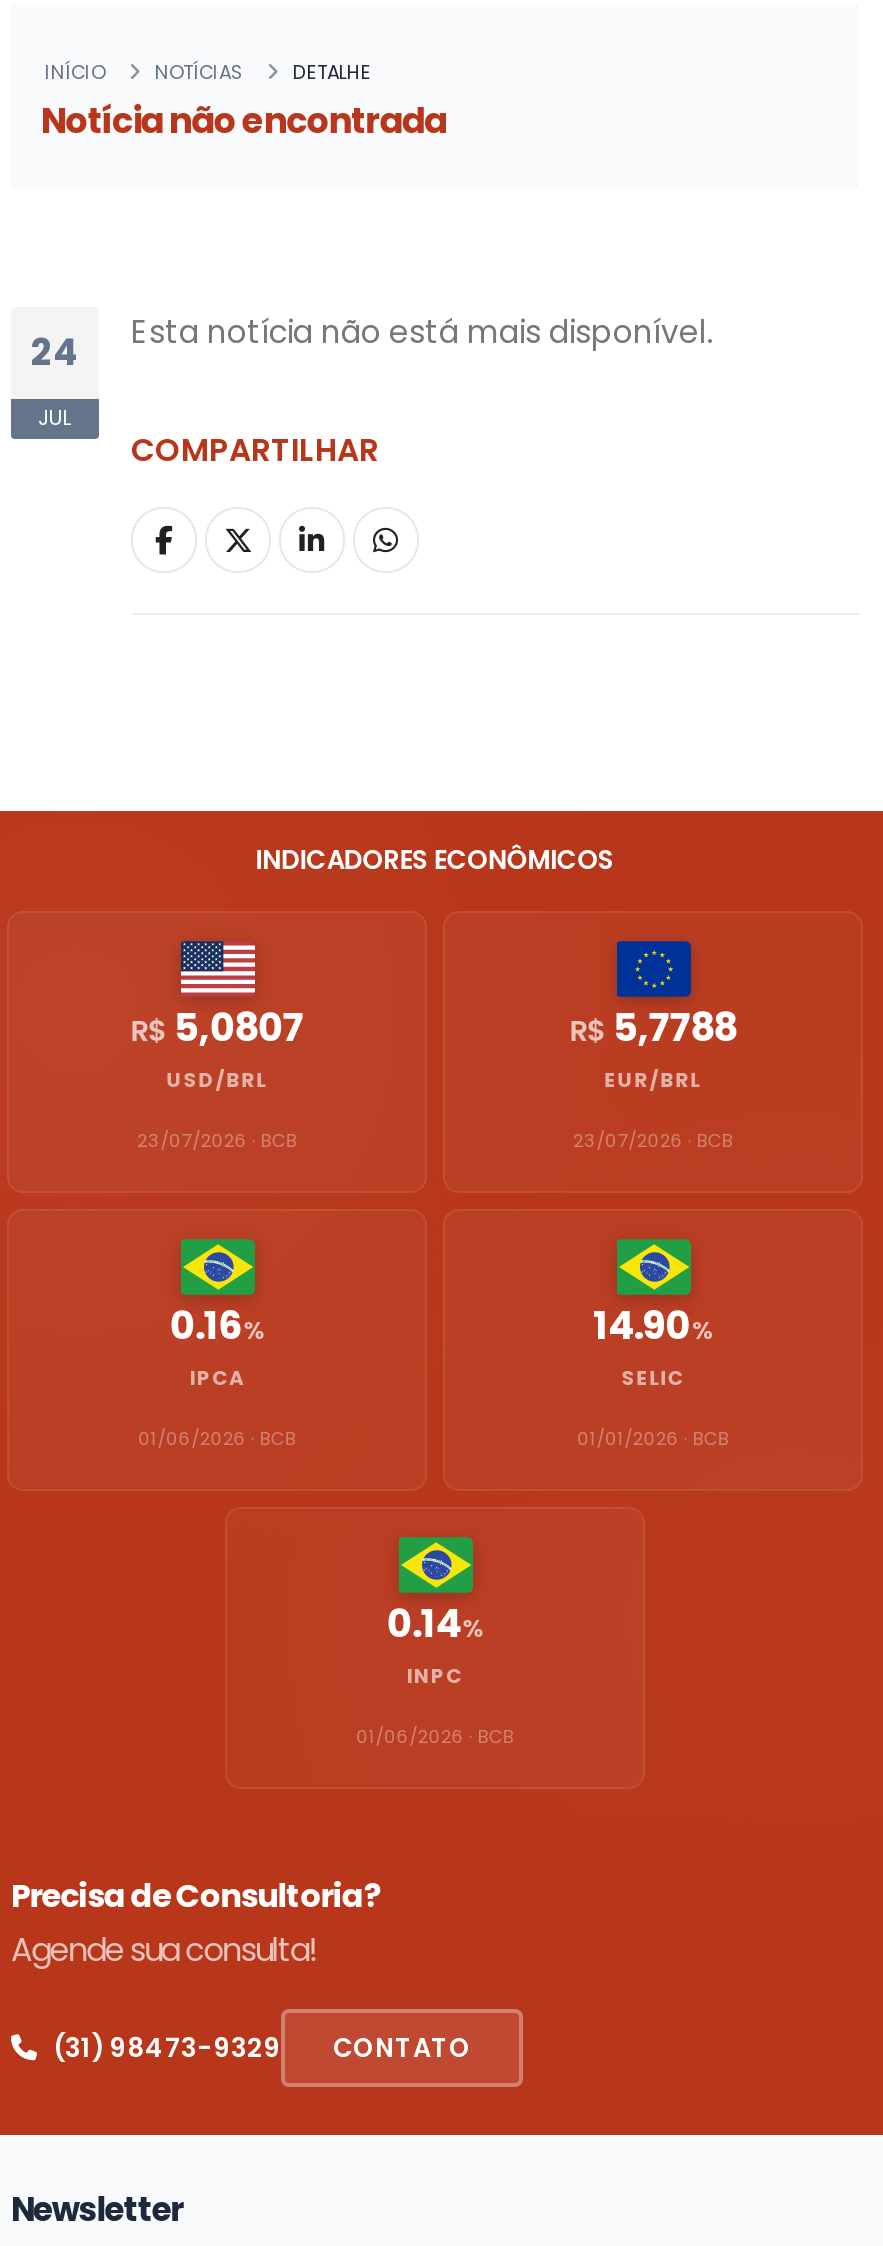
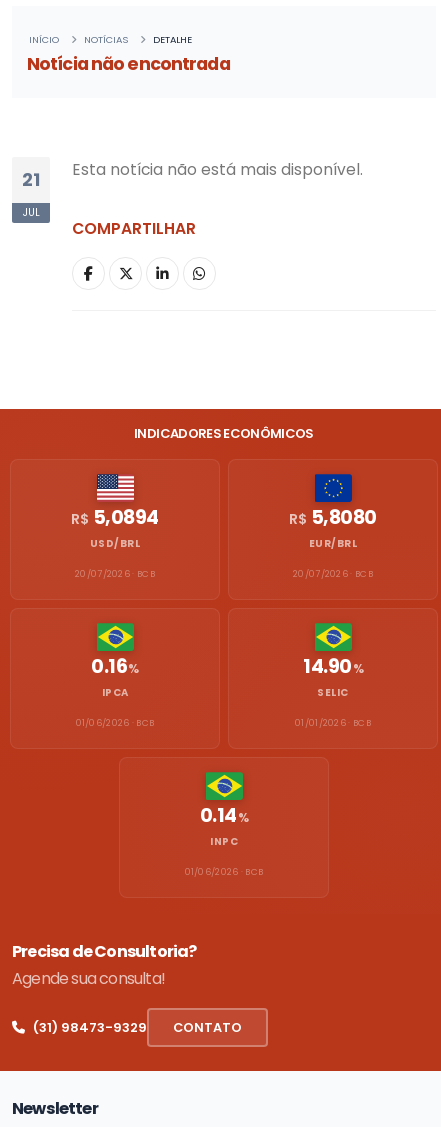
- 24 Esta notícia não está mais disponível.
+ 21 Esta notícia não está mais disponível.

- R$5,0807
+ R$5,0894

- R$5,7788
+ R$5,8080

- 23/07/2026 · BCB
+ 20/07/2026 · BCB

- 23/07/2026 · BCB
+ 20/07/2026 · BCB
